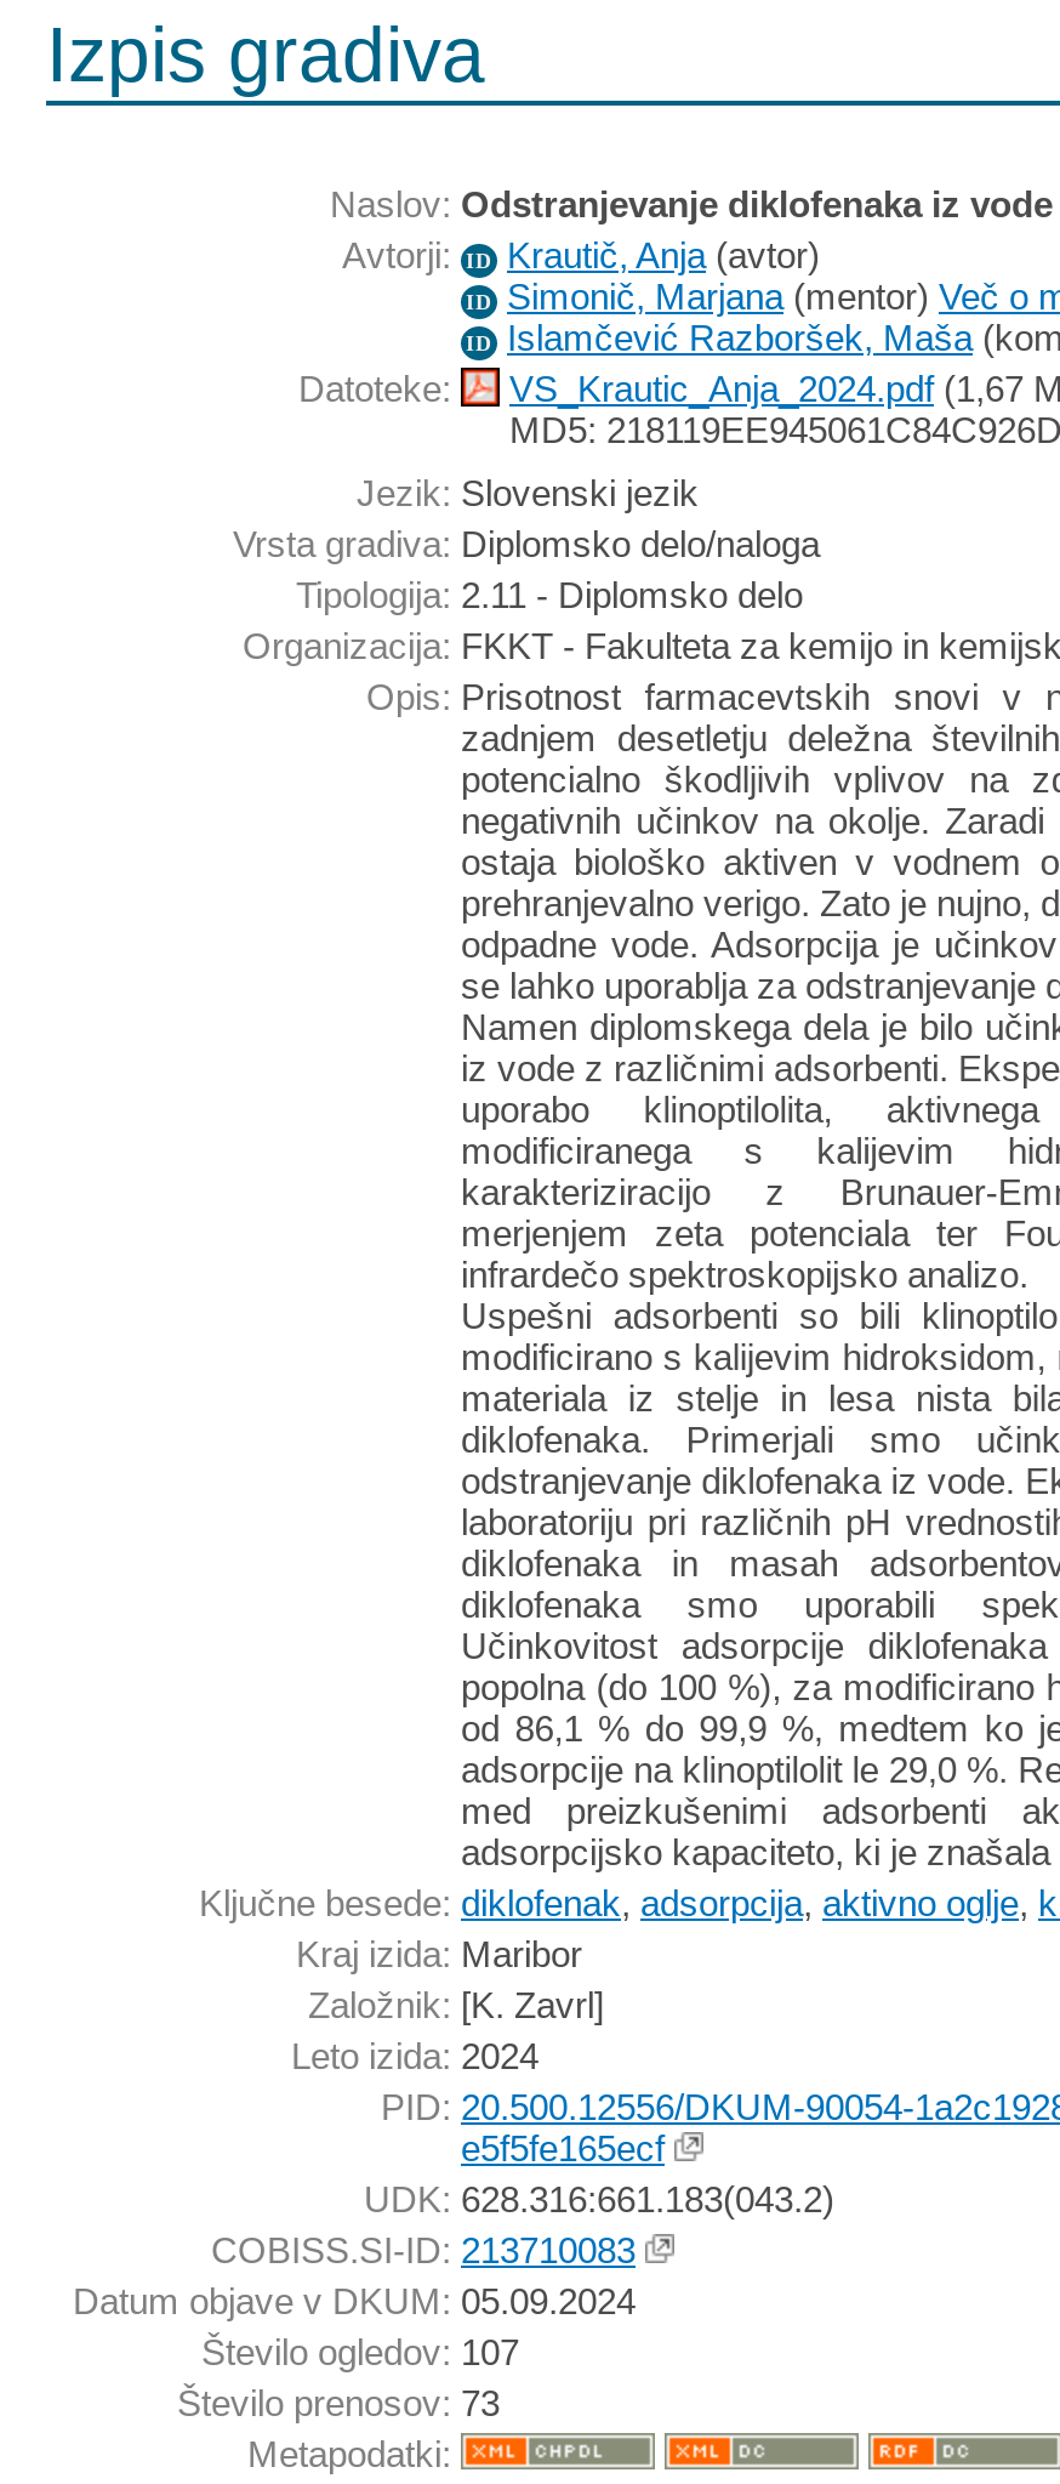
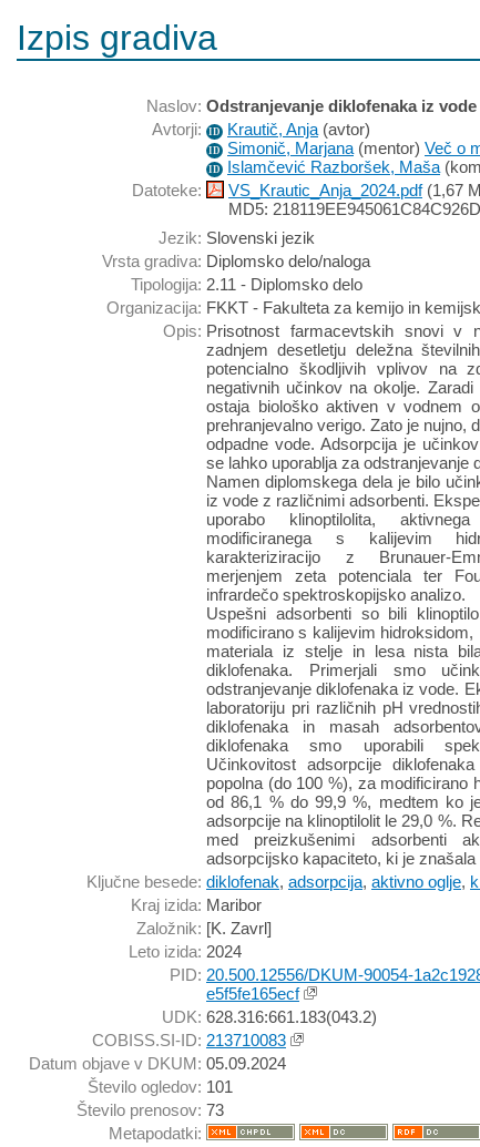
- Število ogledov: 107
+ Število ogledov: 101
